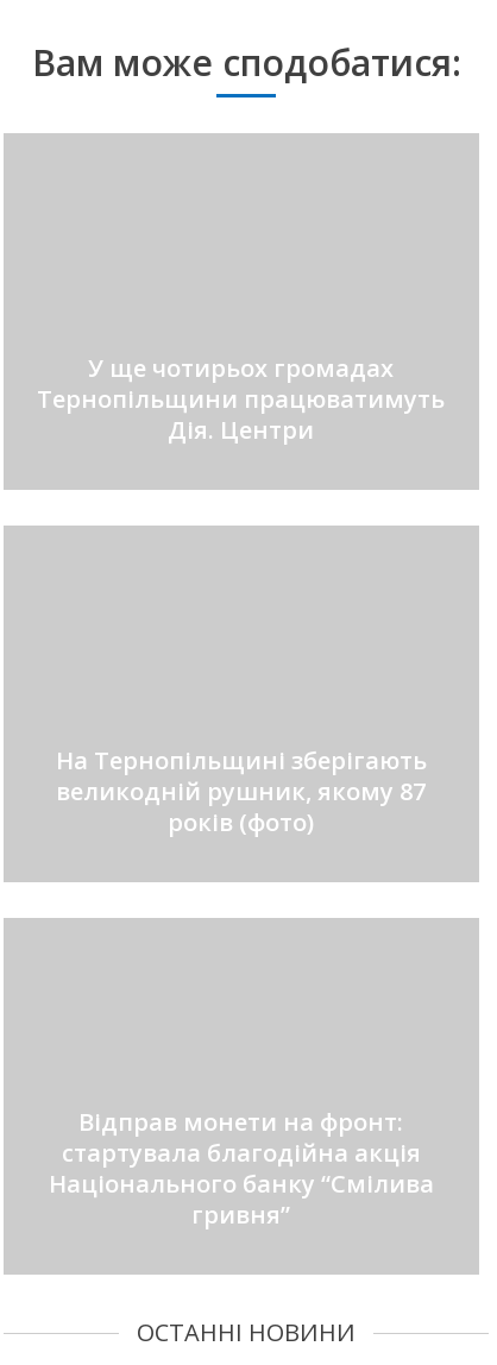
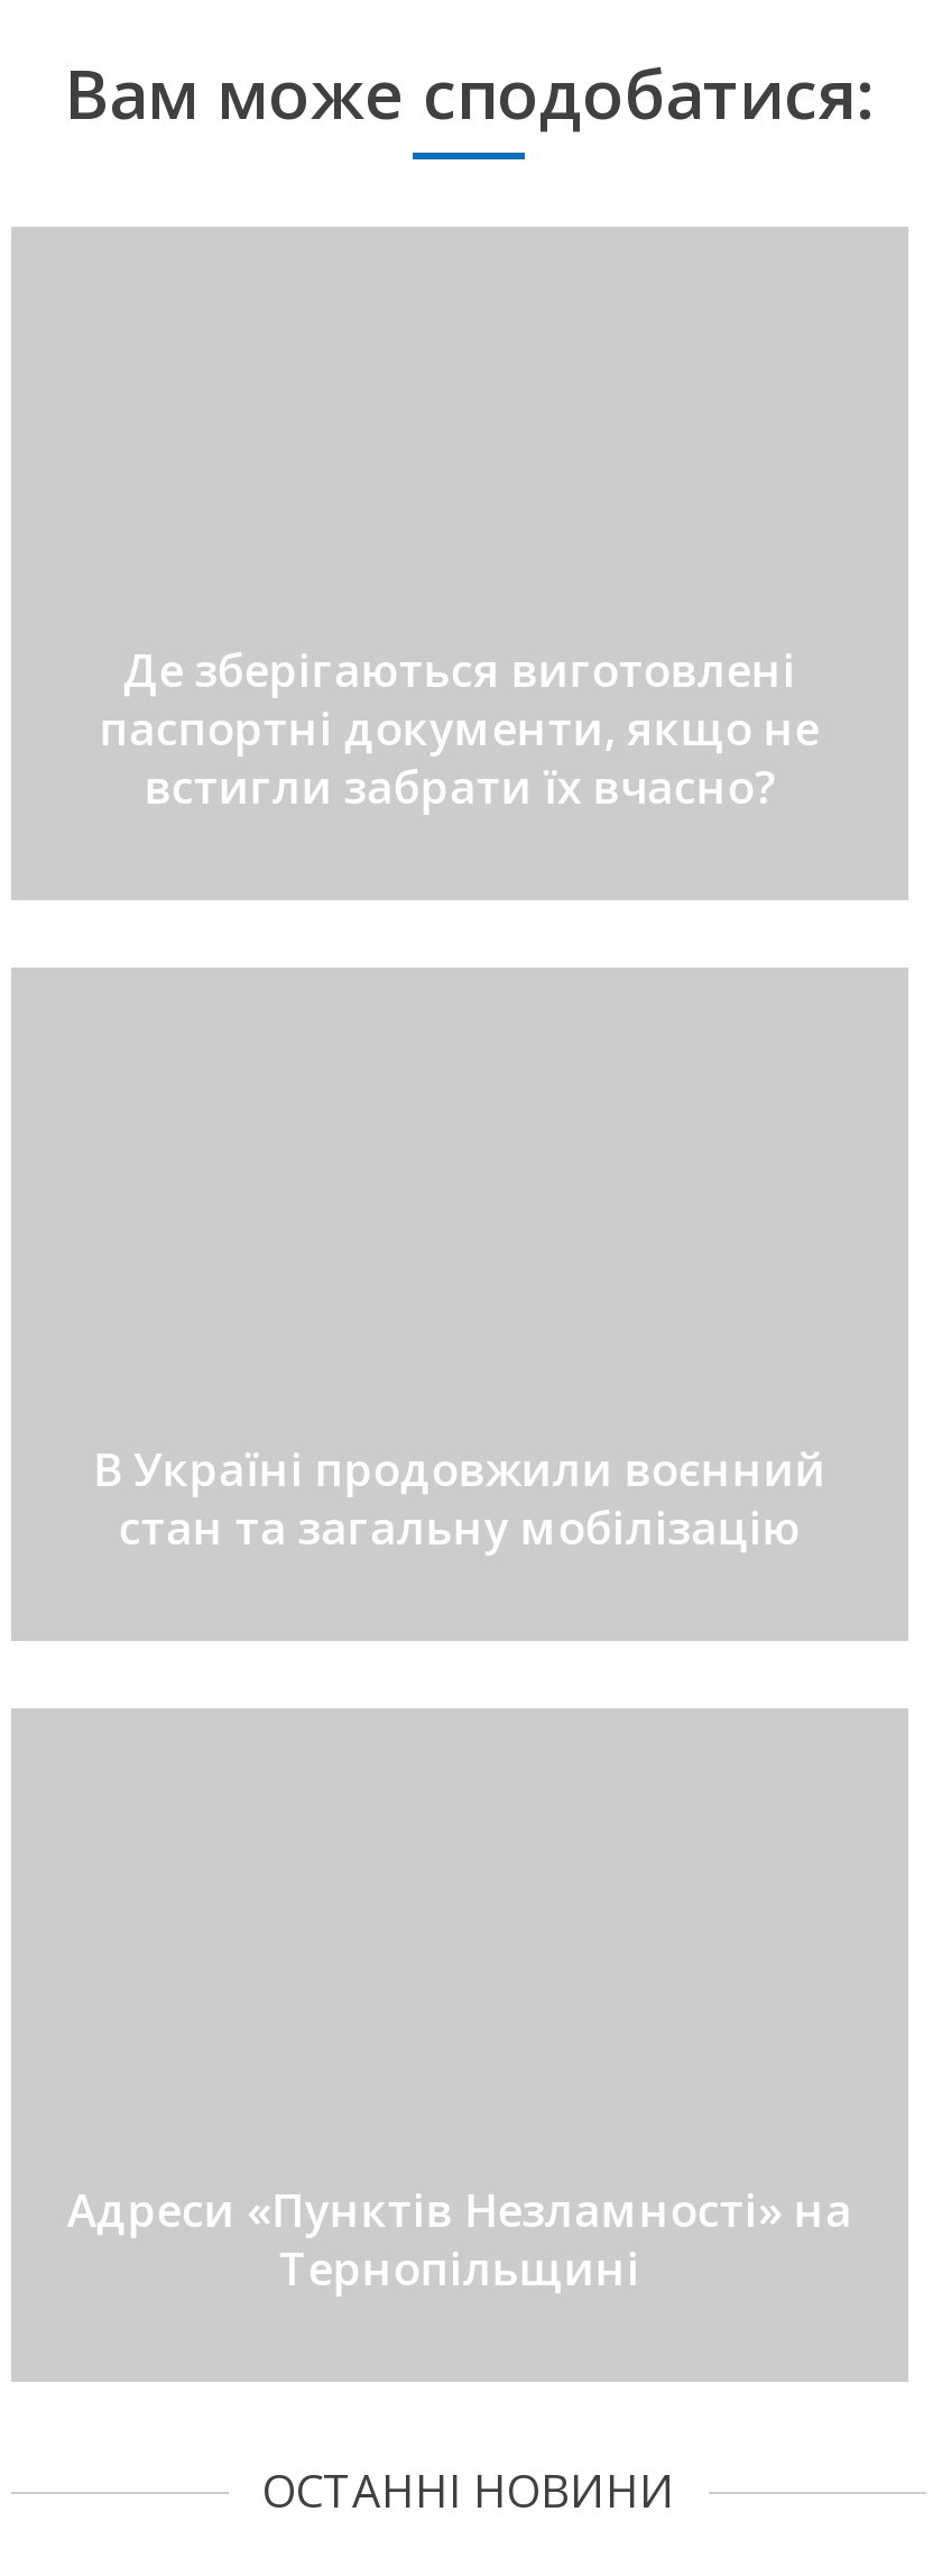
- У ще чотирьох громадах
- Тернопільщини працюватимуть
- Дія. Центри
+ Де зберігаються виготовлені
+ паспортні документи, якщо не
+ встигли забрати їх вчасно?

- На Тернопільщині зберігають
- великодній рушник, якому 87
- років (фото)
+ В Україні продовжили воєнний
+ стан та загальну мобілізацію

- Відправ монети на фронт:
- стартувала благодійна акція
- Національного банку “Смілива
- гривня”
+ Адреси «Пунктів Незламності» на
+ Тернопільщині
